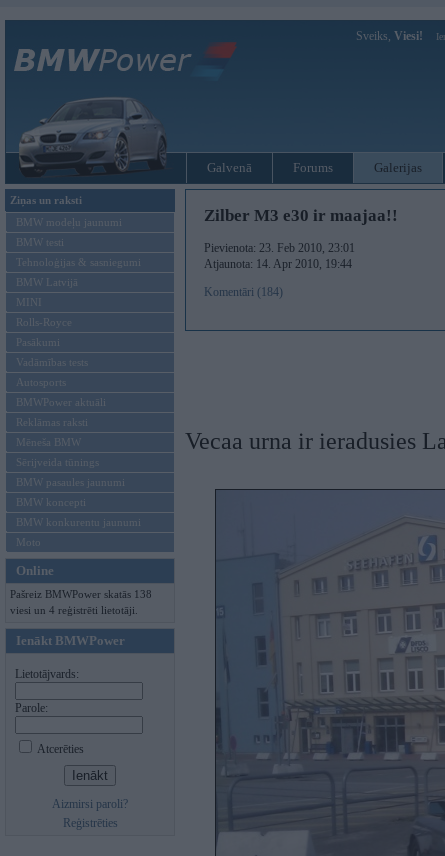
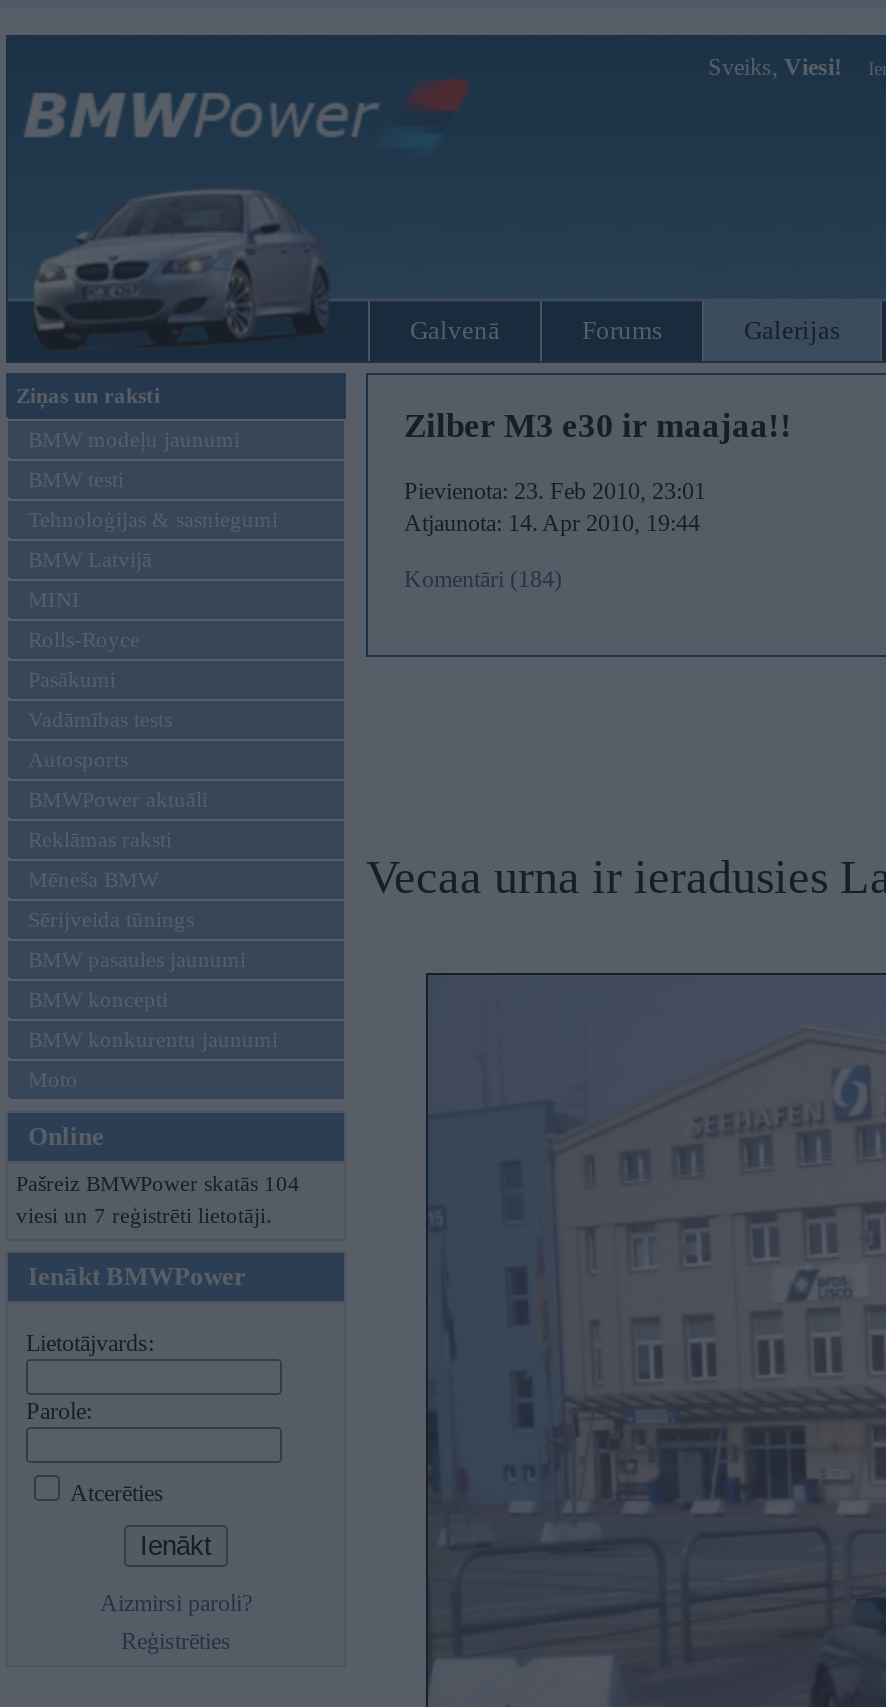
- Pašreiz BMWPower skatās 138
+ Pašreiz BMWPower skatās 104

- viesi un 4 reģistrēti lietotāji.
+ viesi un 7 reģistrēti lietotāji.
